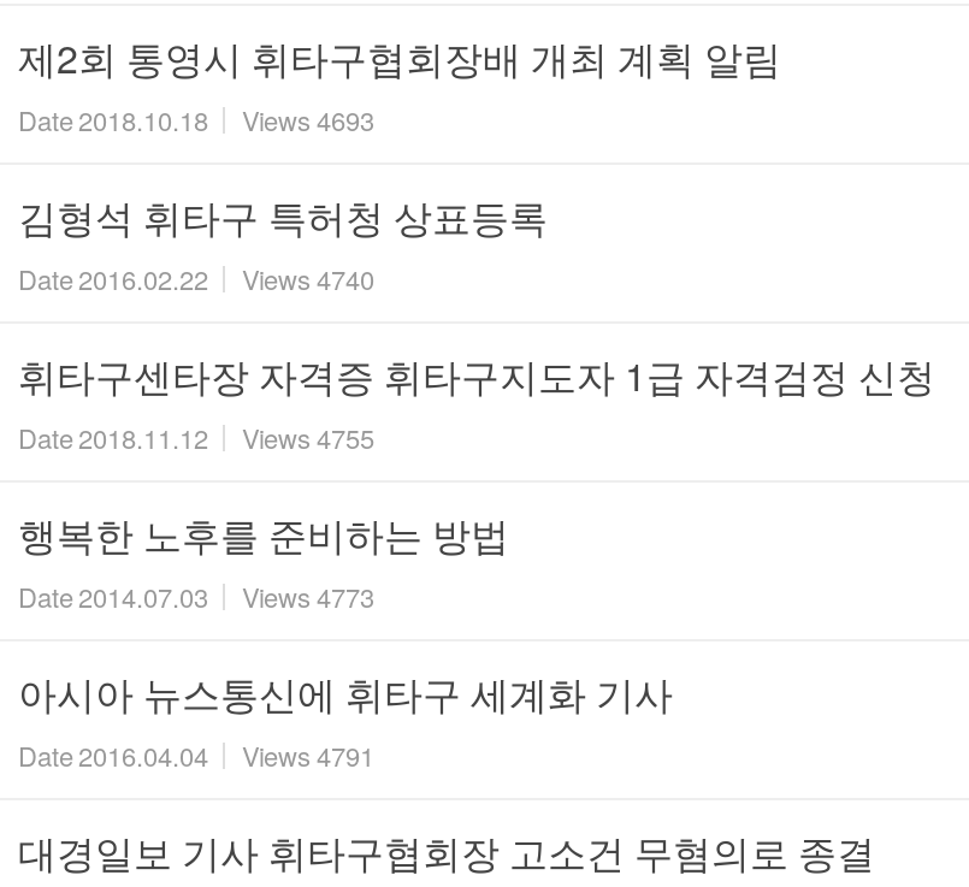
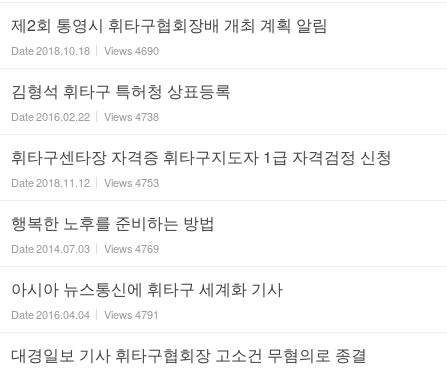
- Date 2018.10.18 Views 4693
+ Date 2018.10.18 Views 4690

- Date 2016.02.22 Views 4740
+ Date 2016.02.22 Views 4738

- Date 2018.11.12 Views 4755
+ Date 2018.11.12 Views 4753

- Date 2014.07.03 Views 4773
+ Date 2014.07.03 Views 4769
